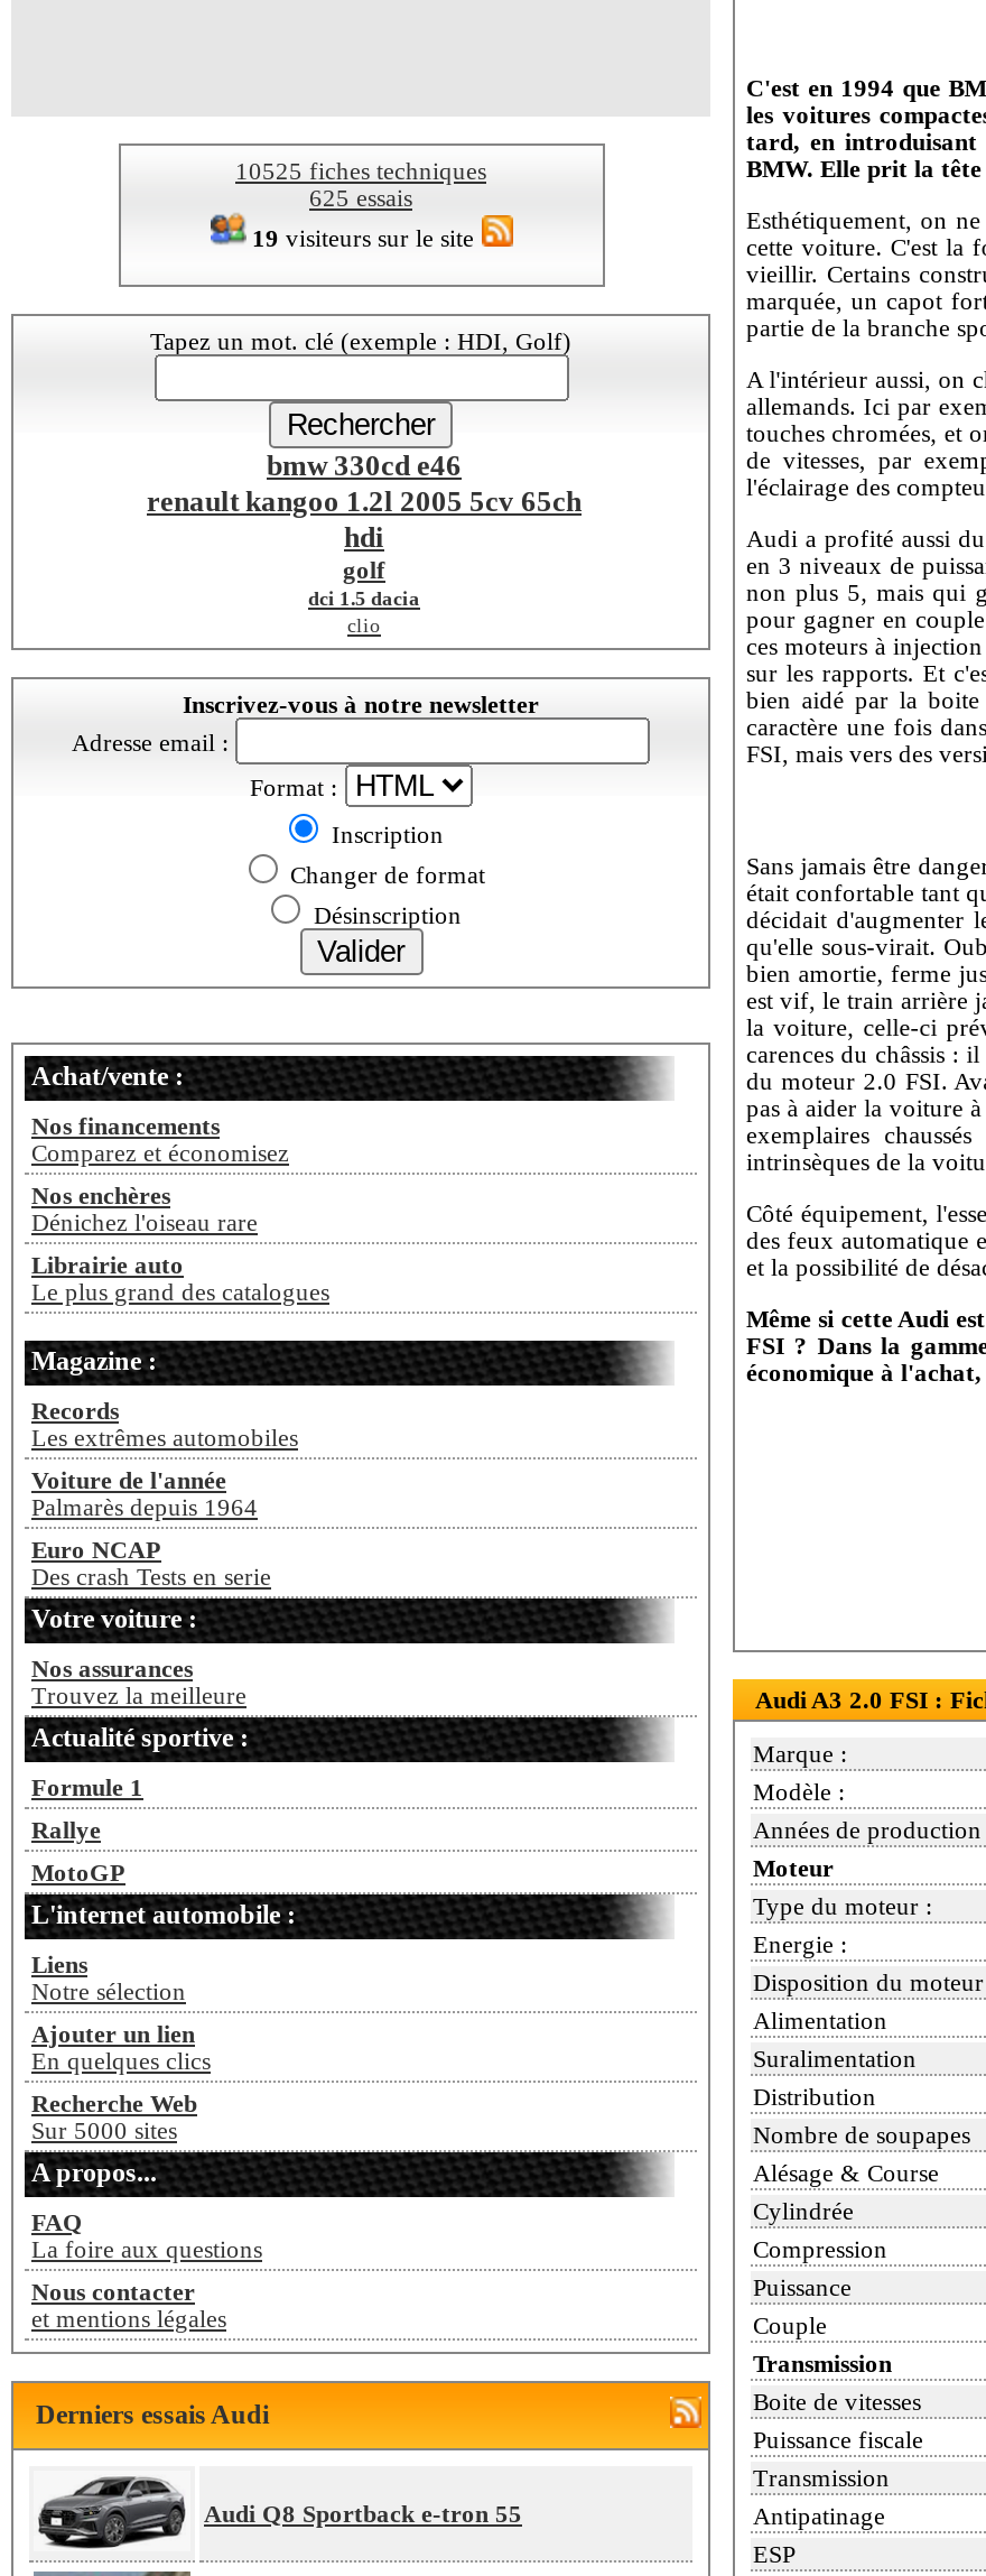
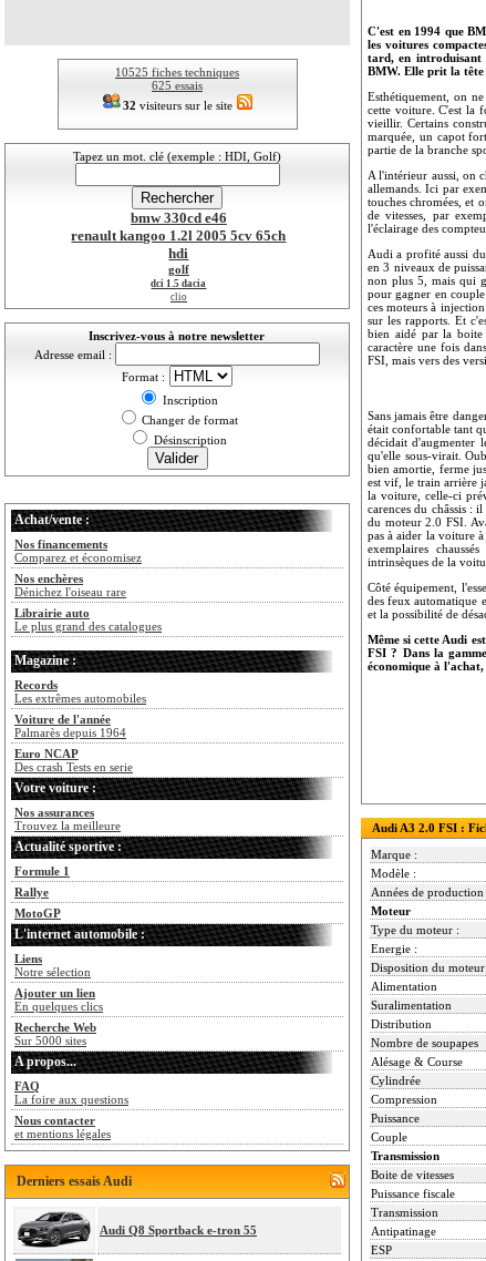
- 19 visiteurs sur le site
+ 32 visiteurs sur le site
